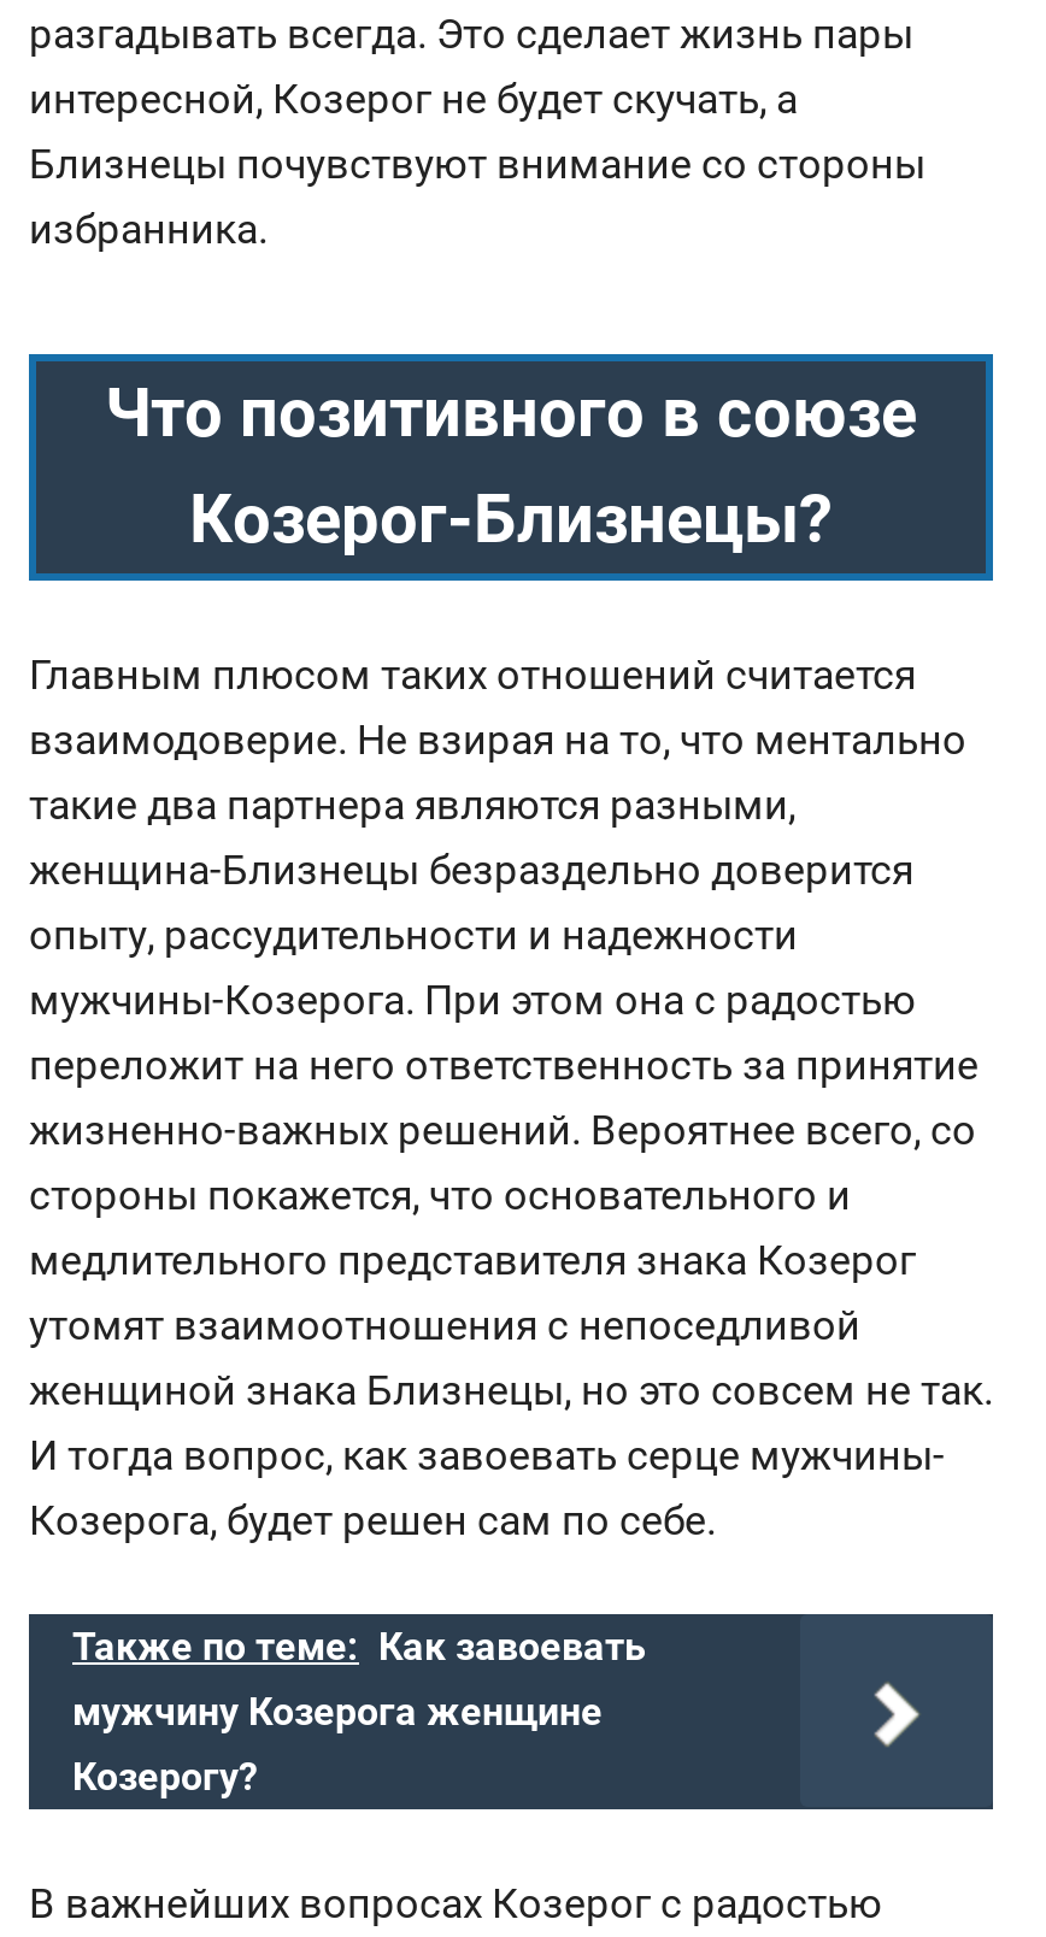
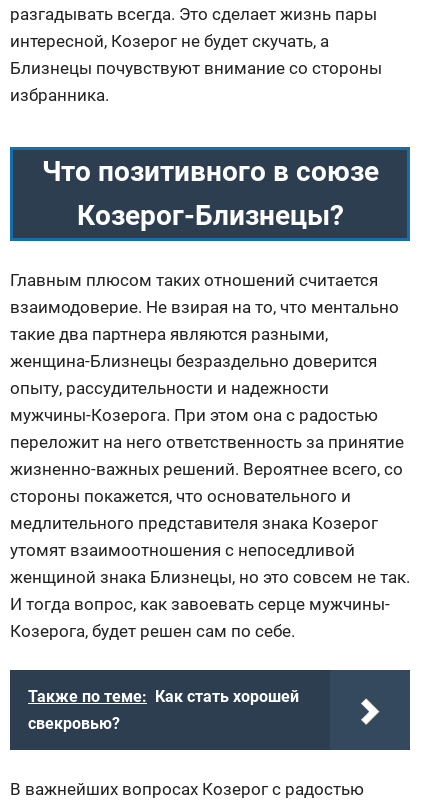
- Также по теме: Как завоевать
- мужчину Козерога женщине
- Козерогу?
+ Также по теме: Как стать хорошей
+ свекровью?
